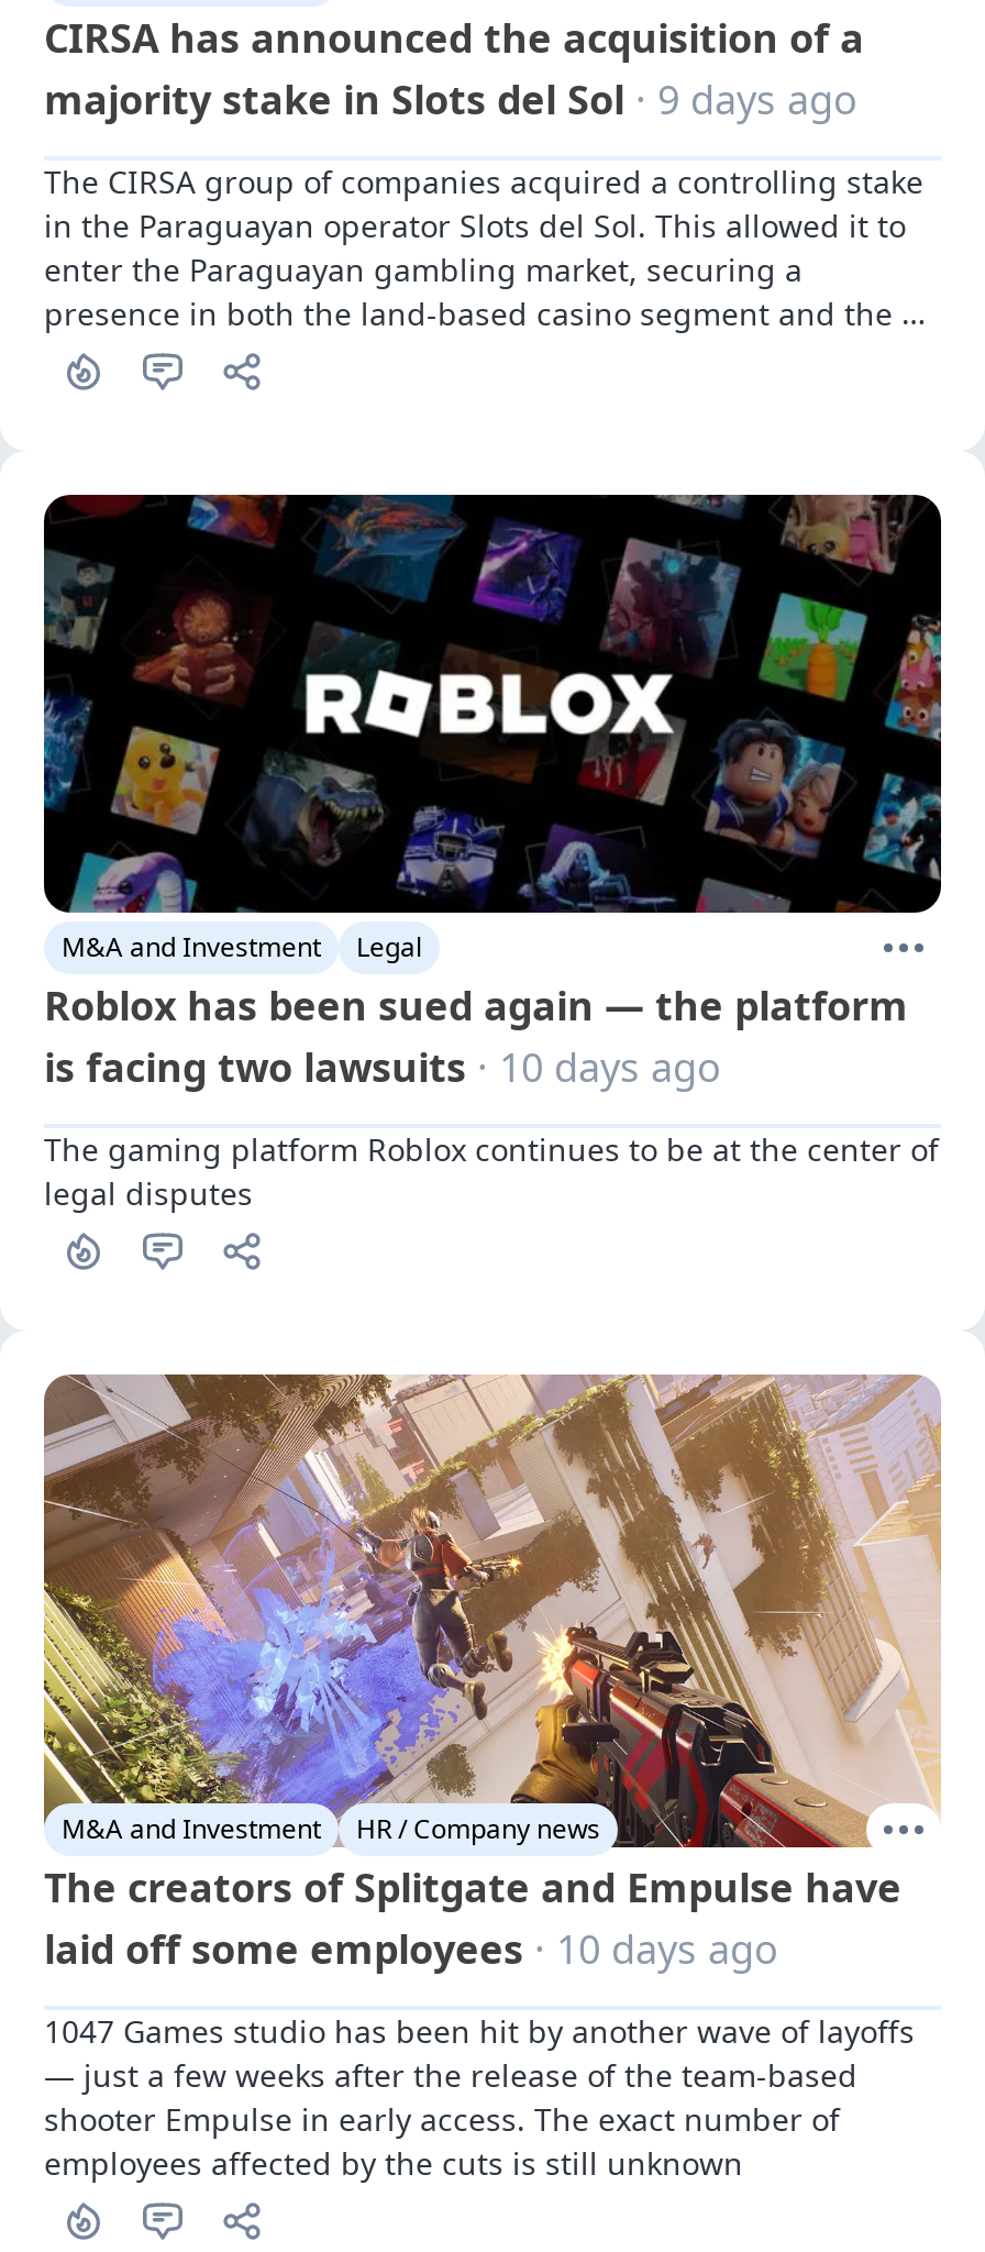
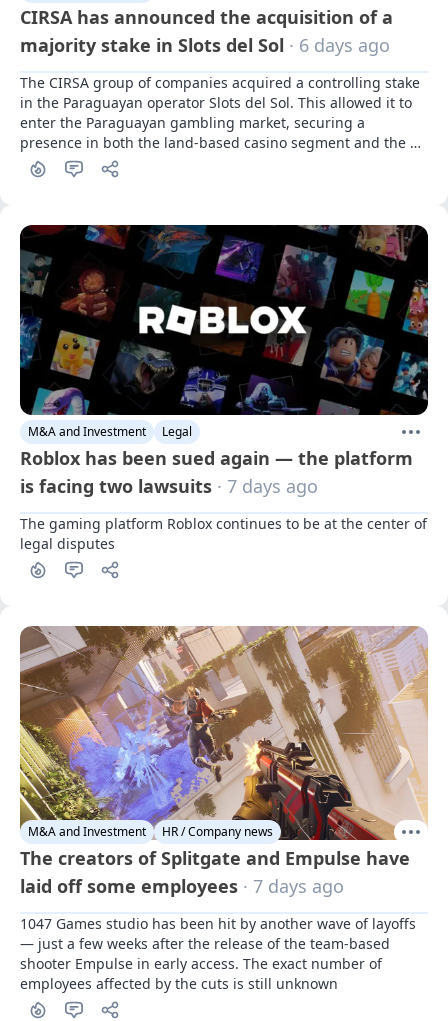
- majority stake in Slots del Sol · 9 days ago
+ majority stake in Slots del Sol · 6 days ago

- is facing two lawsuits · 10 days ago
+ is facing two lawsuits · 7 days ago

- laid off some employees · 10 days ago
+ laid off some employees · 7 days ago
